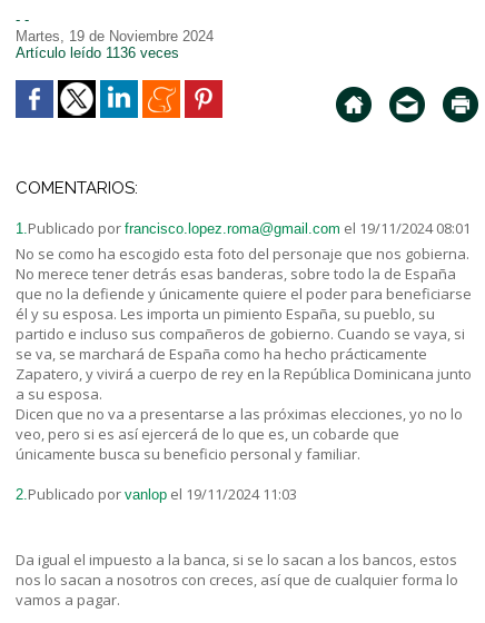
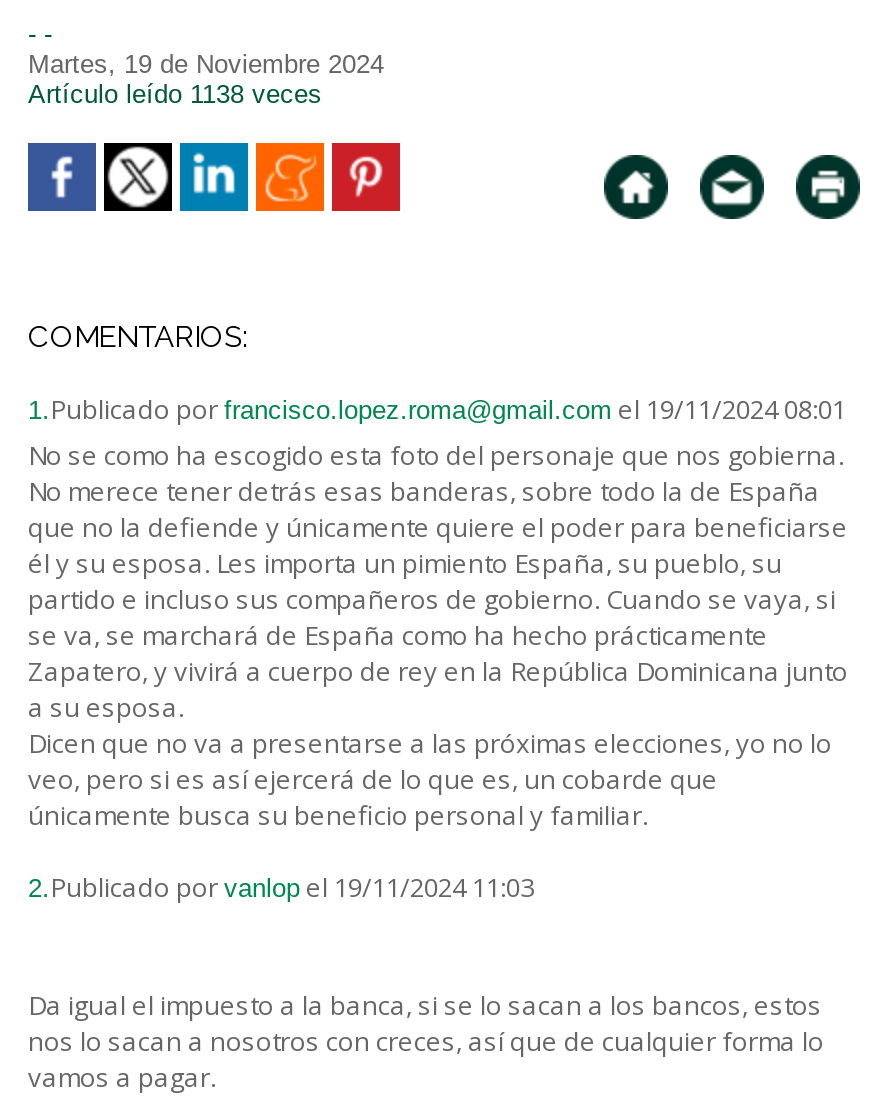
- Artículo leído 1136 veces
+ Artículo leído 1138 veces
